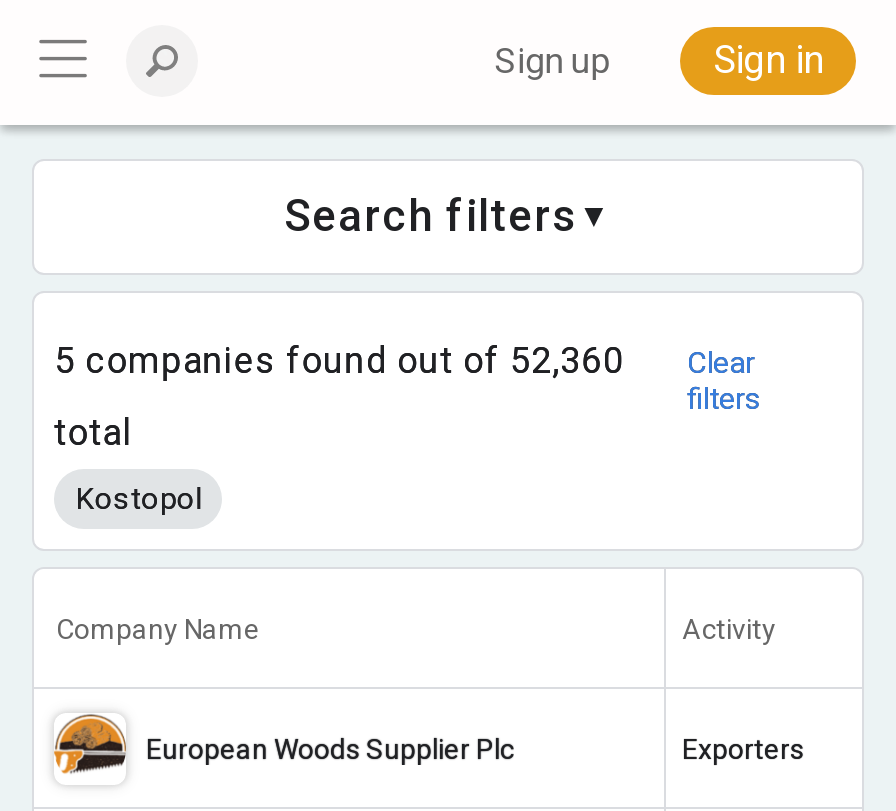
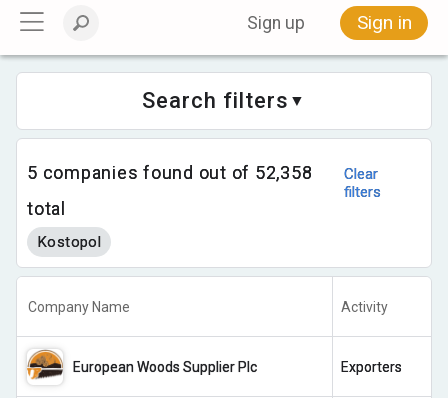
- 5 companies found out of 52,360
+ 5 companies found out of 52,358
